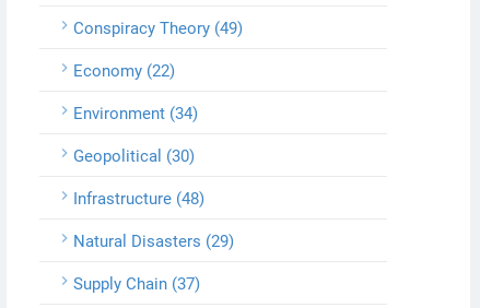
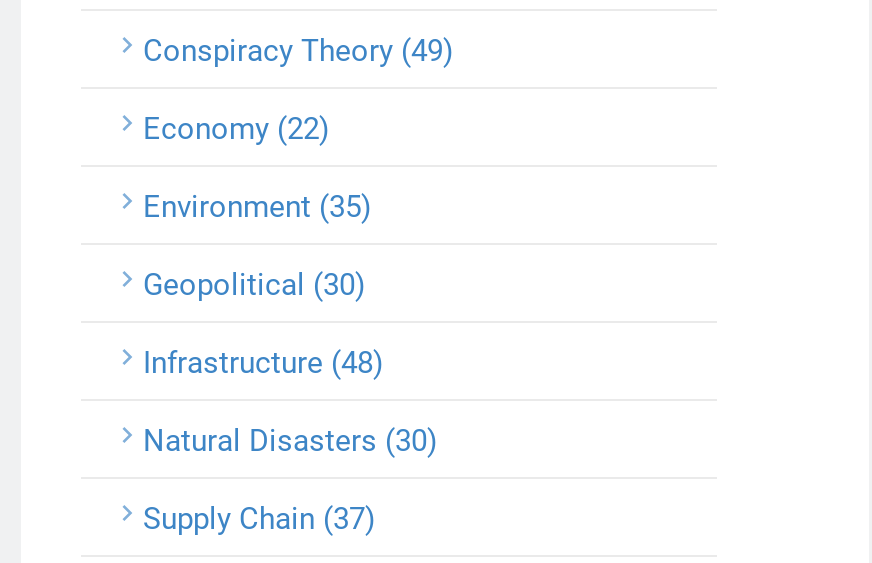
- Environment (34)
+ Environment (35)

- Natural Disasters (29)
+ Natural Disasters (30)
